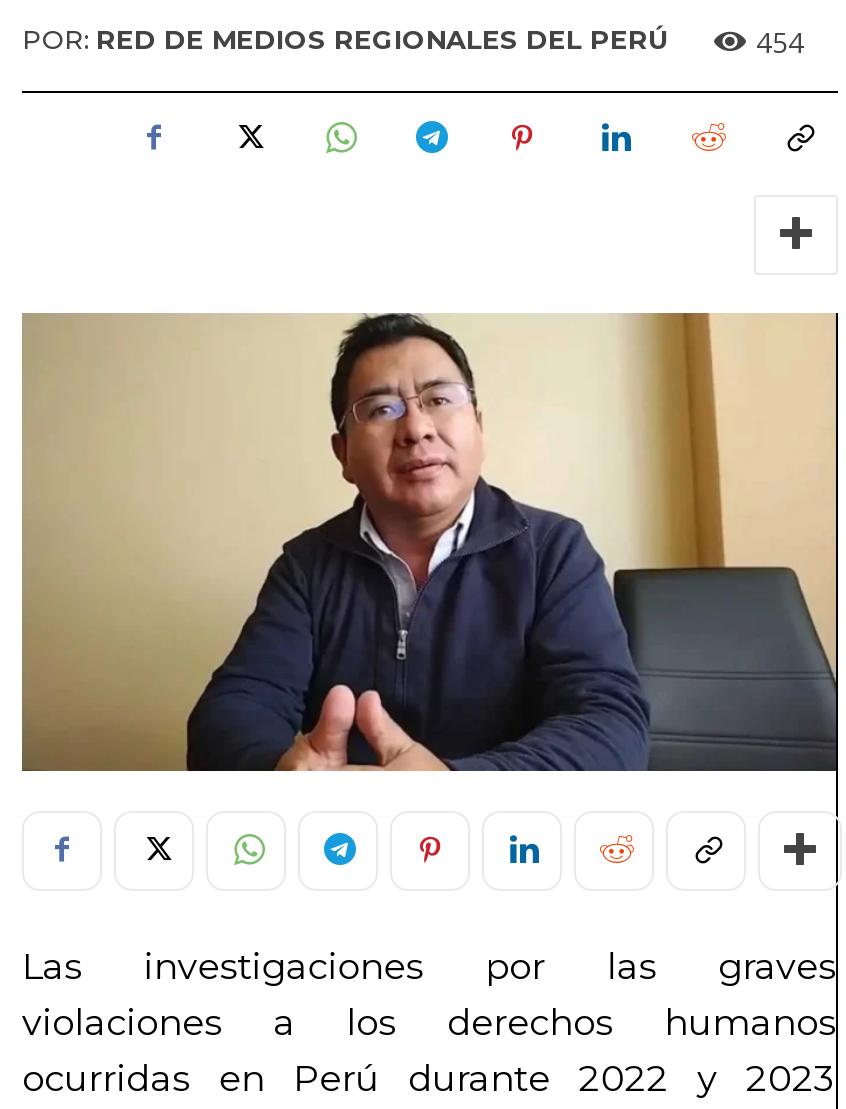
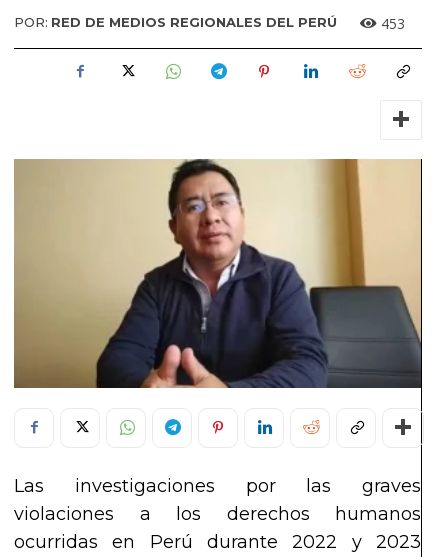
- 454
+ 453
